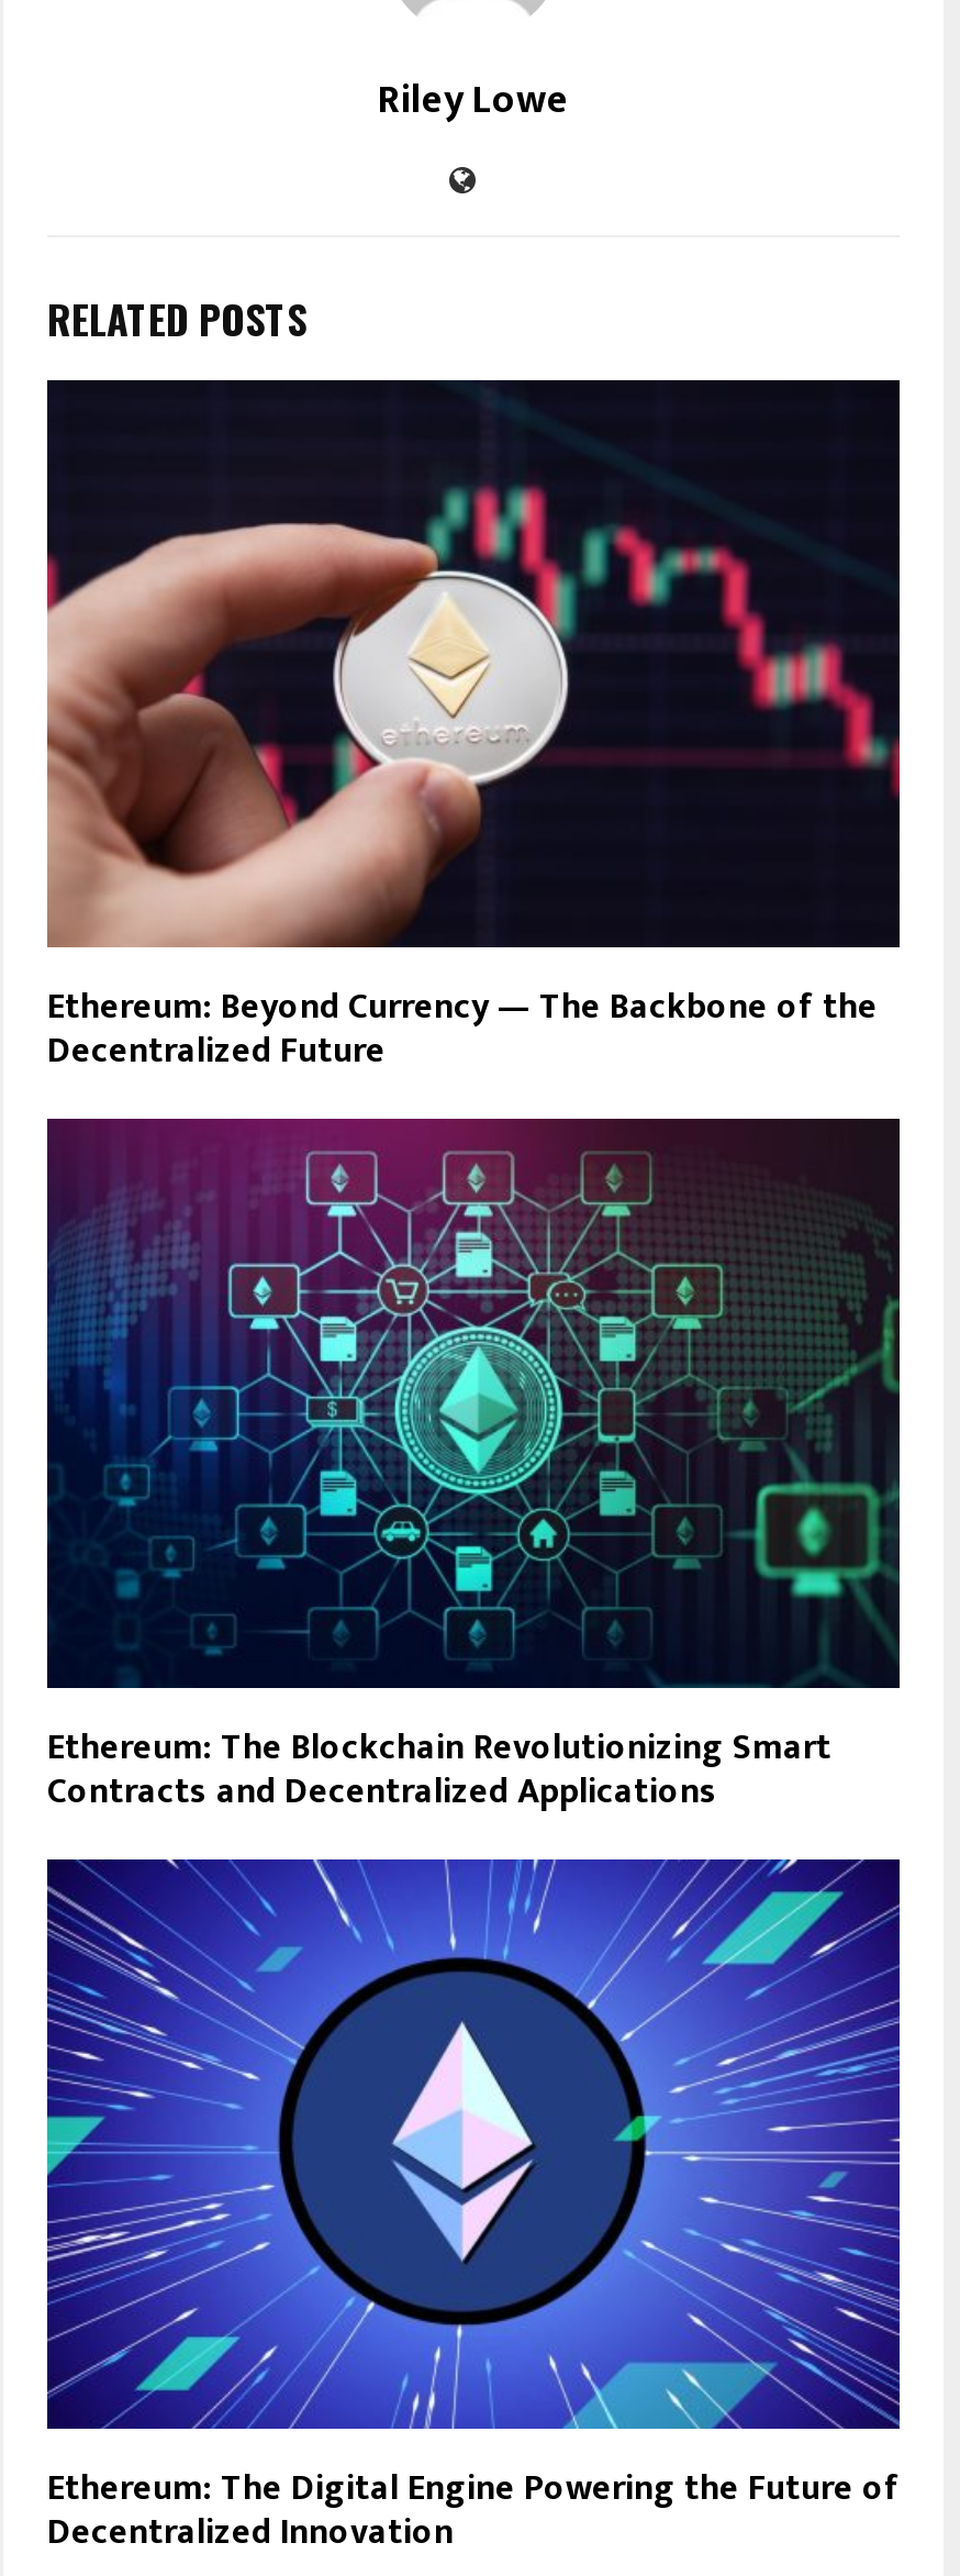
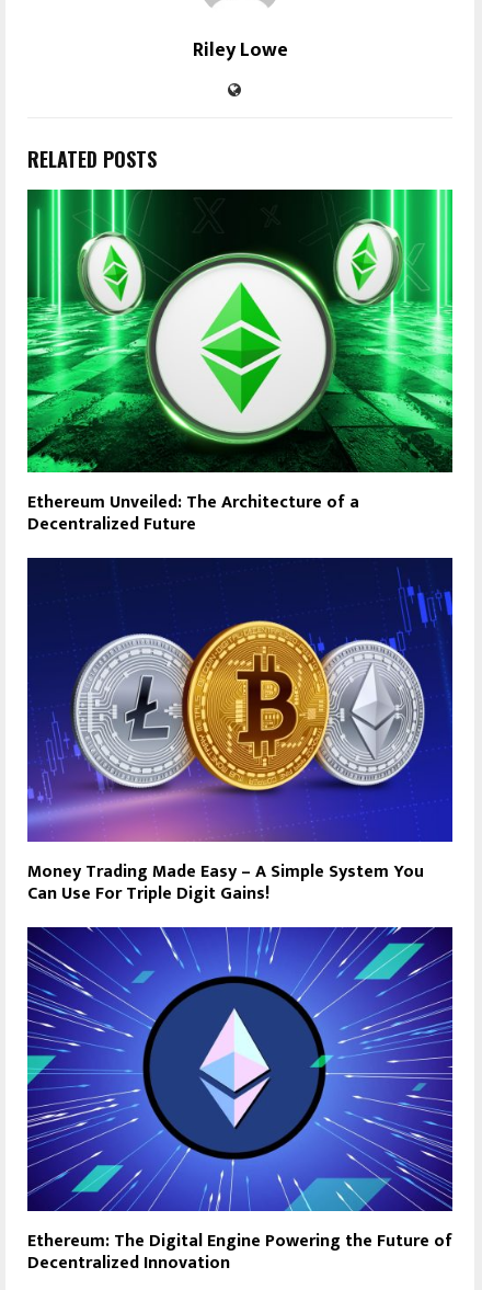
- [image]
- Ethereum: Beyond Currency — The Backbone of the
+ [image]
+ Ethereum Unveiled: The Architecture of a

- [image]
- Ethereum: The Blockchain Revolutionizing Smart
- Contracts and Decentralized Applications
+ [image]
+ Money Trading Made Easy – A Simple System You
+ Can Use For Triple Digit Gains!
